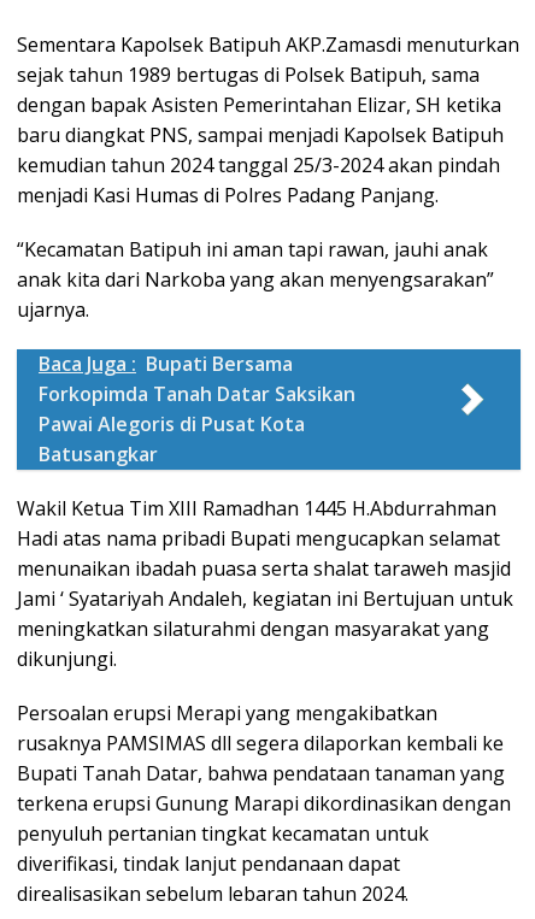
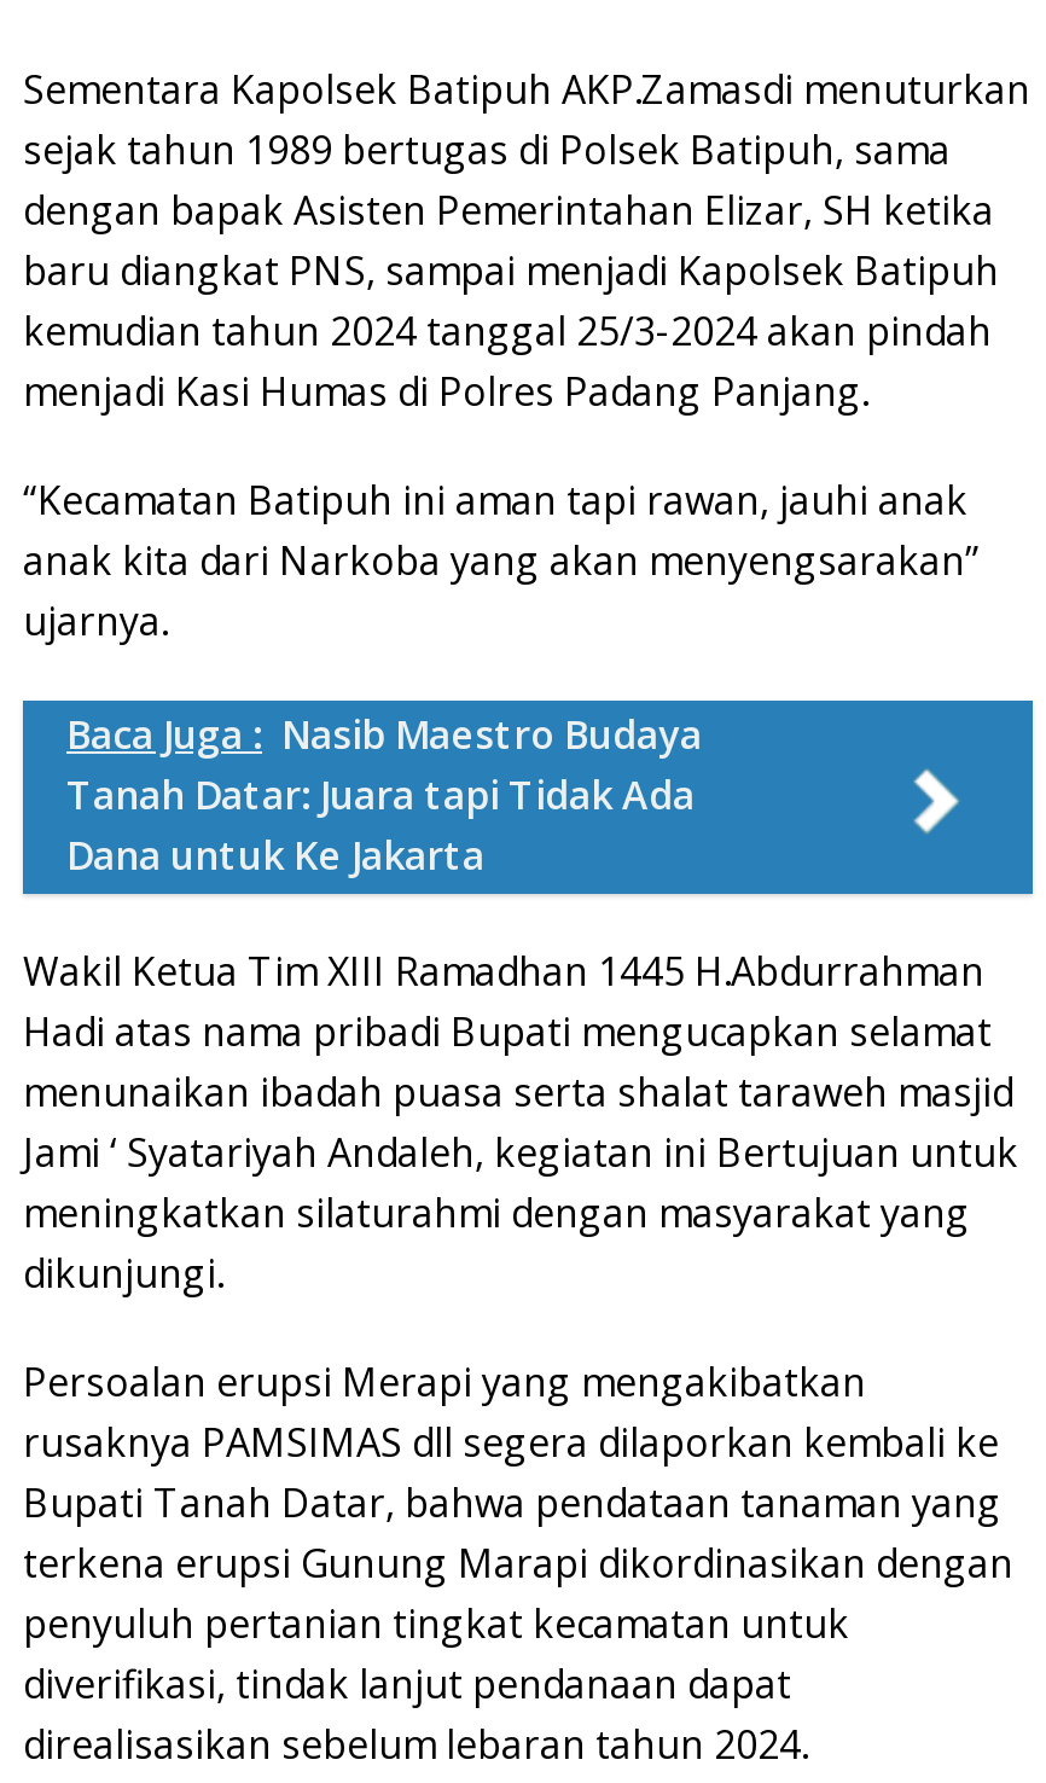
- Baca Juga : Bupati Bersama
- Forkopimda Tanah Datar Saksikan
- Pawai Alegoris di Pusat Kota
- Batusangkar
+ Baca Juga : Nasib Maestro Budaya
+ Tanah Datar: Juara tapi Tidak Ada
+ Dana untuk Ke Jakarta
